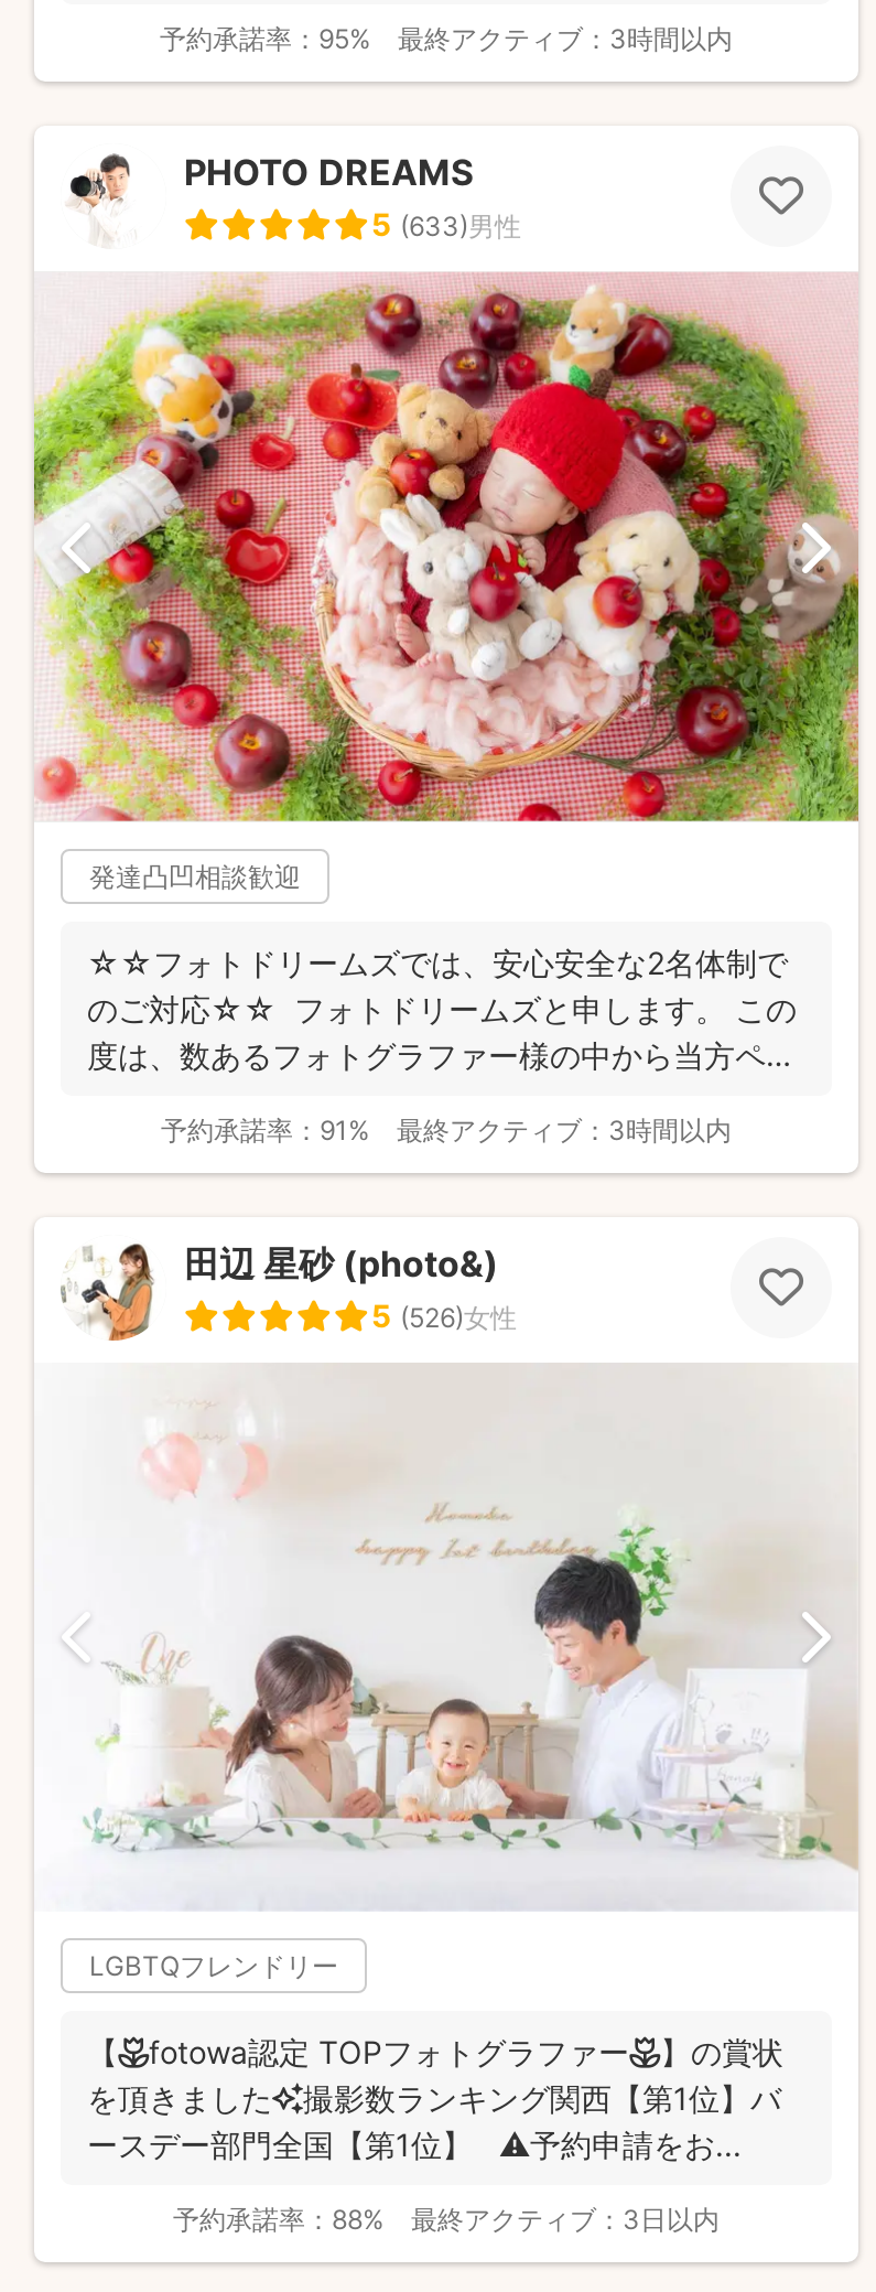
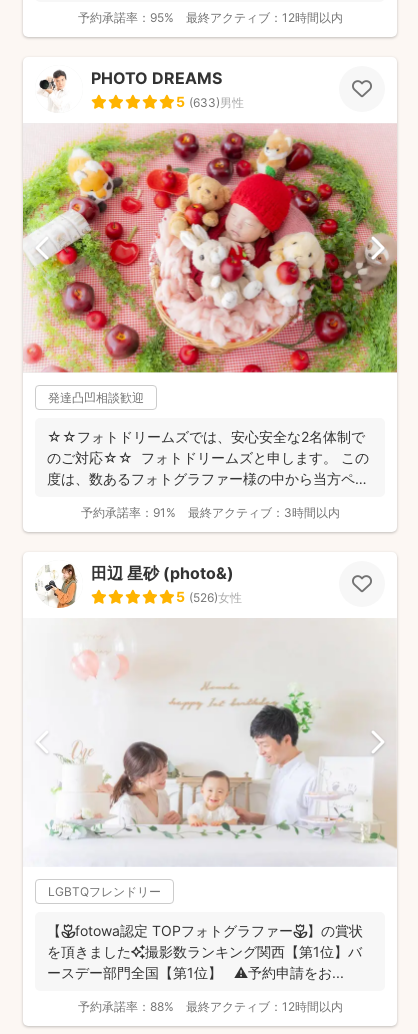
- 最終アクティブ：3時間以内
+ 最終アクティブ：12時間以内

- 最終アクティブ：3日以内
+ 最終アクティブ：12時間以内
